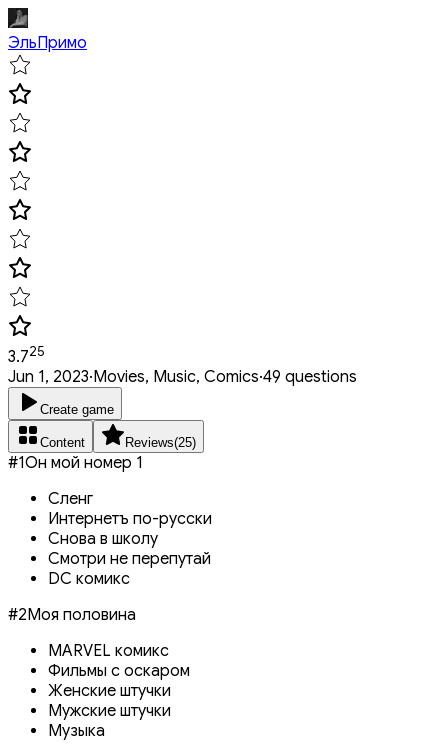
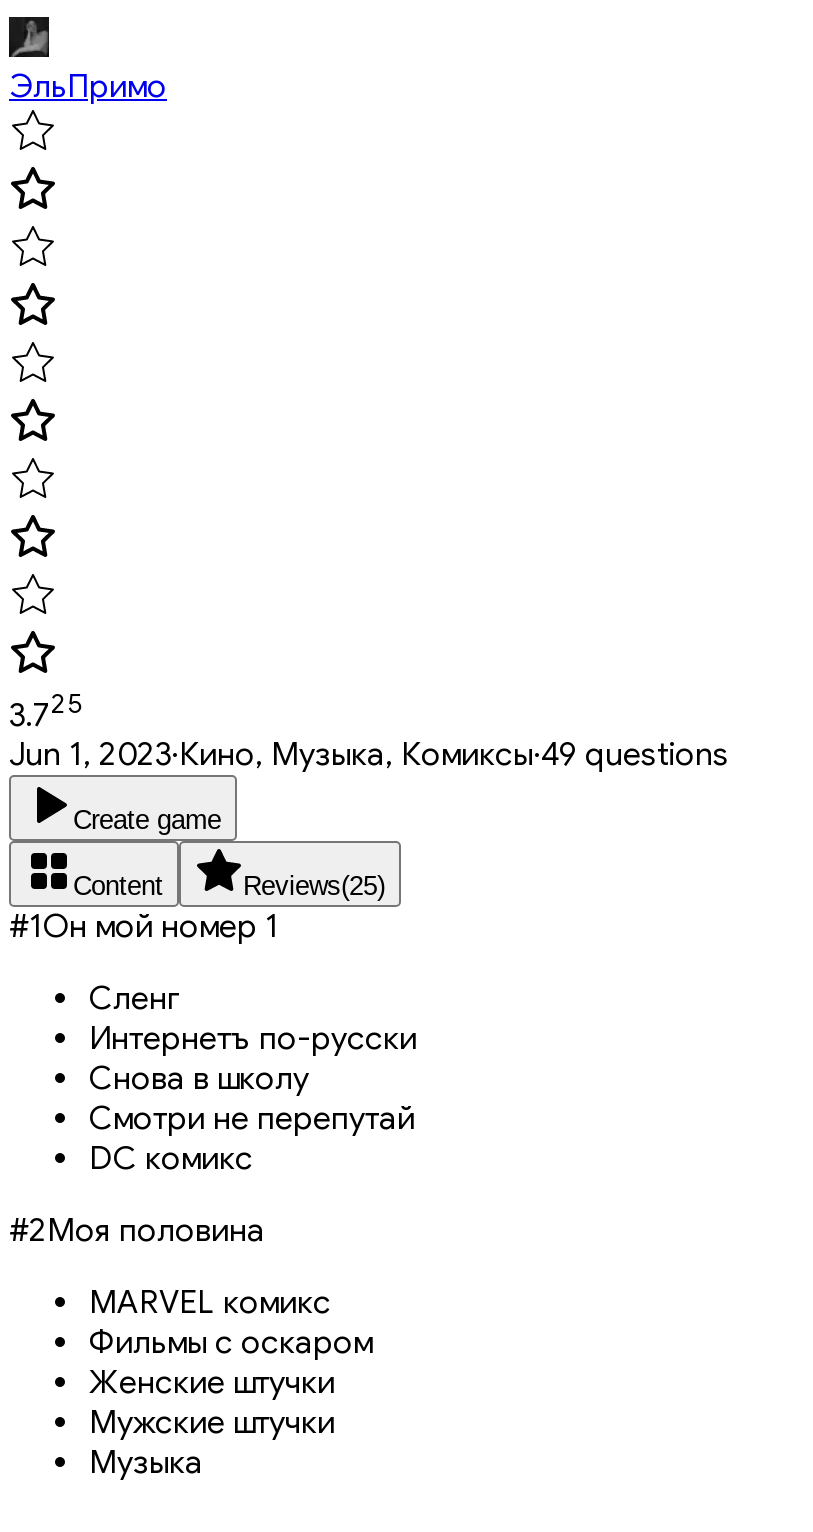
- Jun 1, 2023·Movies, Music, Comics·49 questions
+ Jun 1, 2023·Кино, Музыка, Комиксы·49 questions
